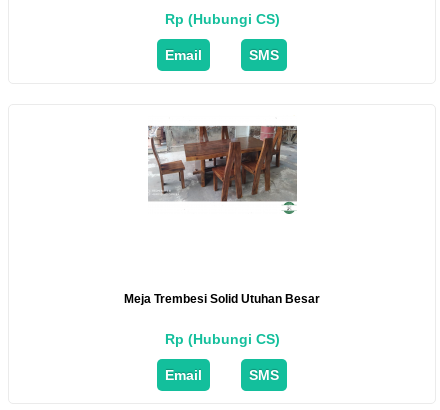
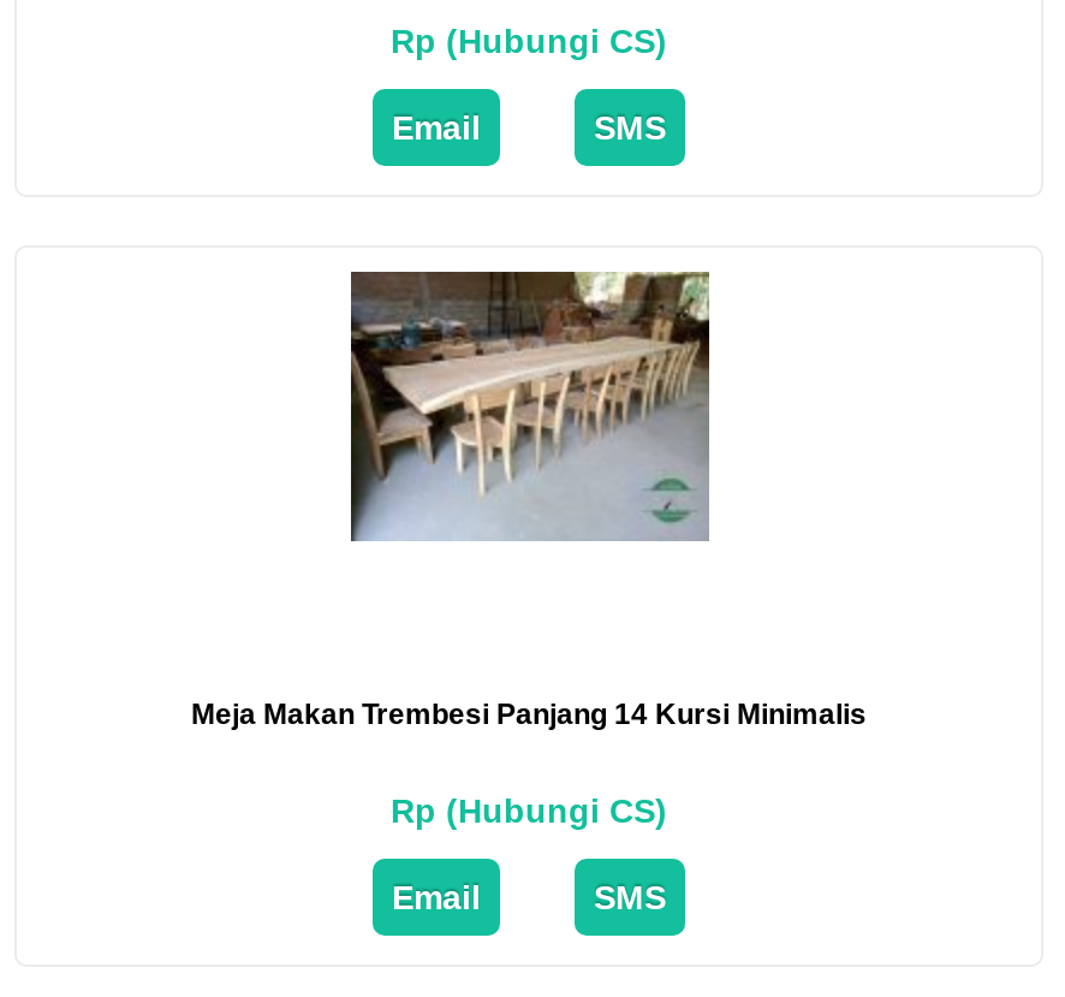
- [image]
+ [image]

- Meja Trembesi Solid Utuhan Besar
+ Meja Makan Trembesi Panjang 14 Kursi Minimalis
